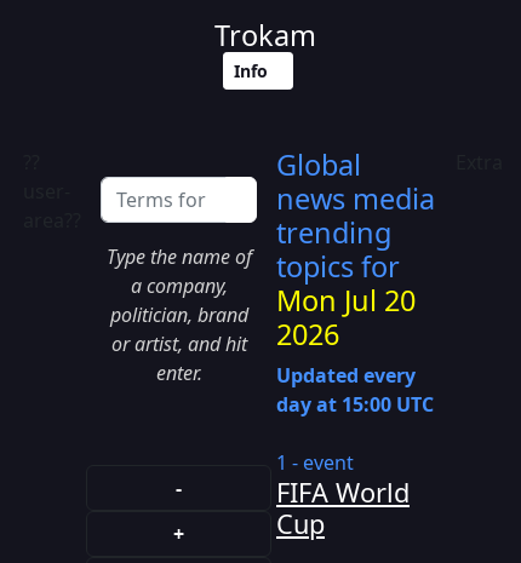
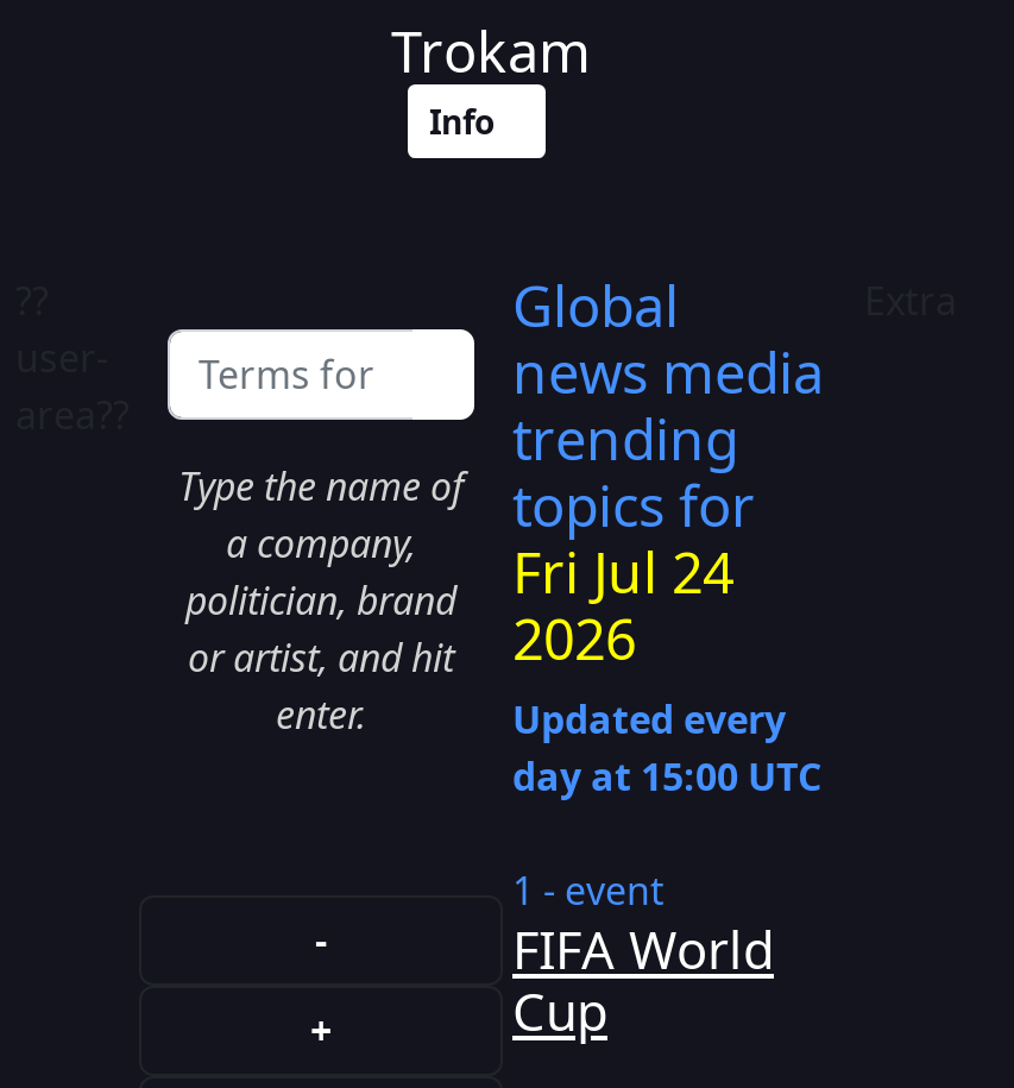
- Type the name of politician, brand or artist, and hit a company, Mon Jul 20 topics for 2026
+ Type the name of politician, brand or artist, and hit a company, Fri Jul 24 topics for 2026
